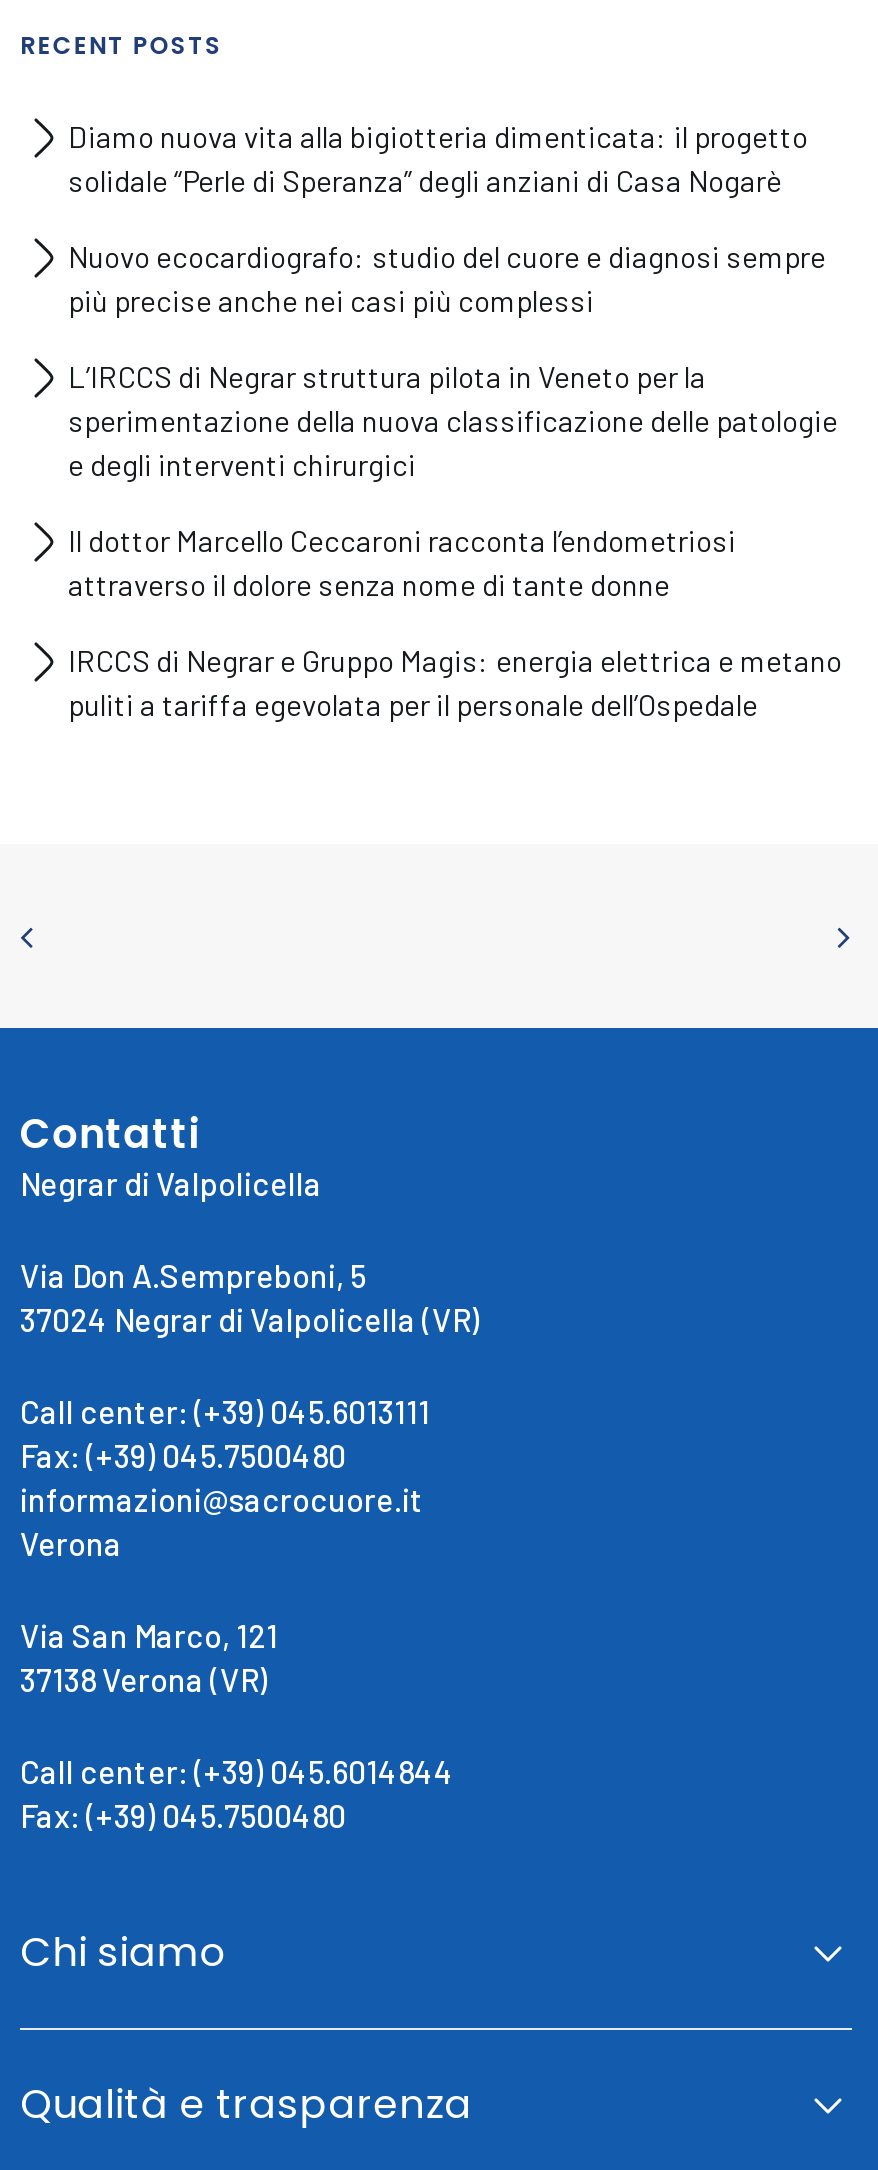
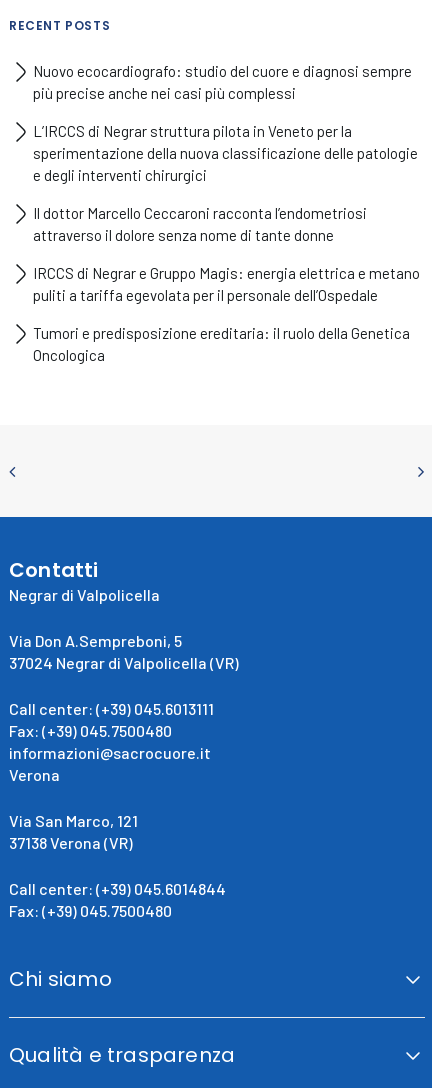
- Diamo nuova vita alla bigiotteria dimenticata: il progetto
- solidale “Perle di Speranza” degli anziani di Casa Nogarè

moved up: Nuovo ecocardiografo: studio del cuore e diagnosi sempre | più precise anche nei casi più complessi | L’IRCCS di Negrar struttura pilota in Veneto per la | ... | IRCCS di Negrar e Gruppo Magis: energia elettrica e metano | puliti a tariffa egevolata per il personale dell’Ospedale

+ Tumori e predisposizione ereditaria: il ruolo della Genetica
+ Oncologica
